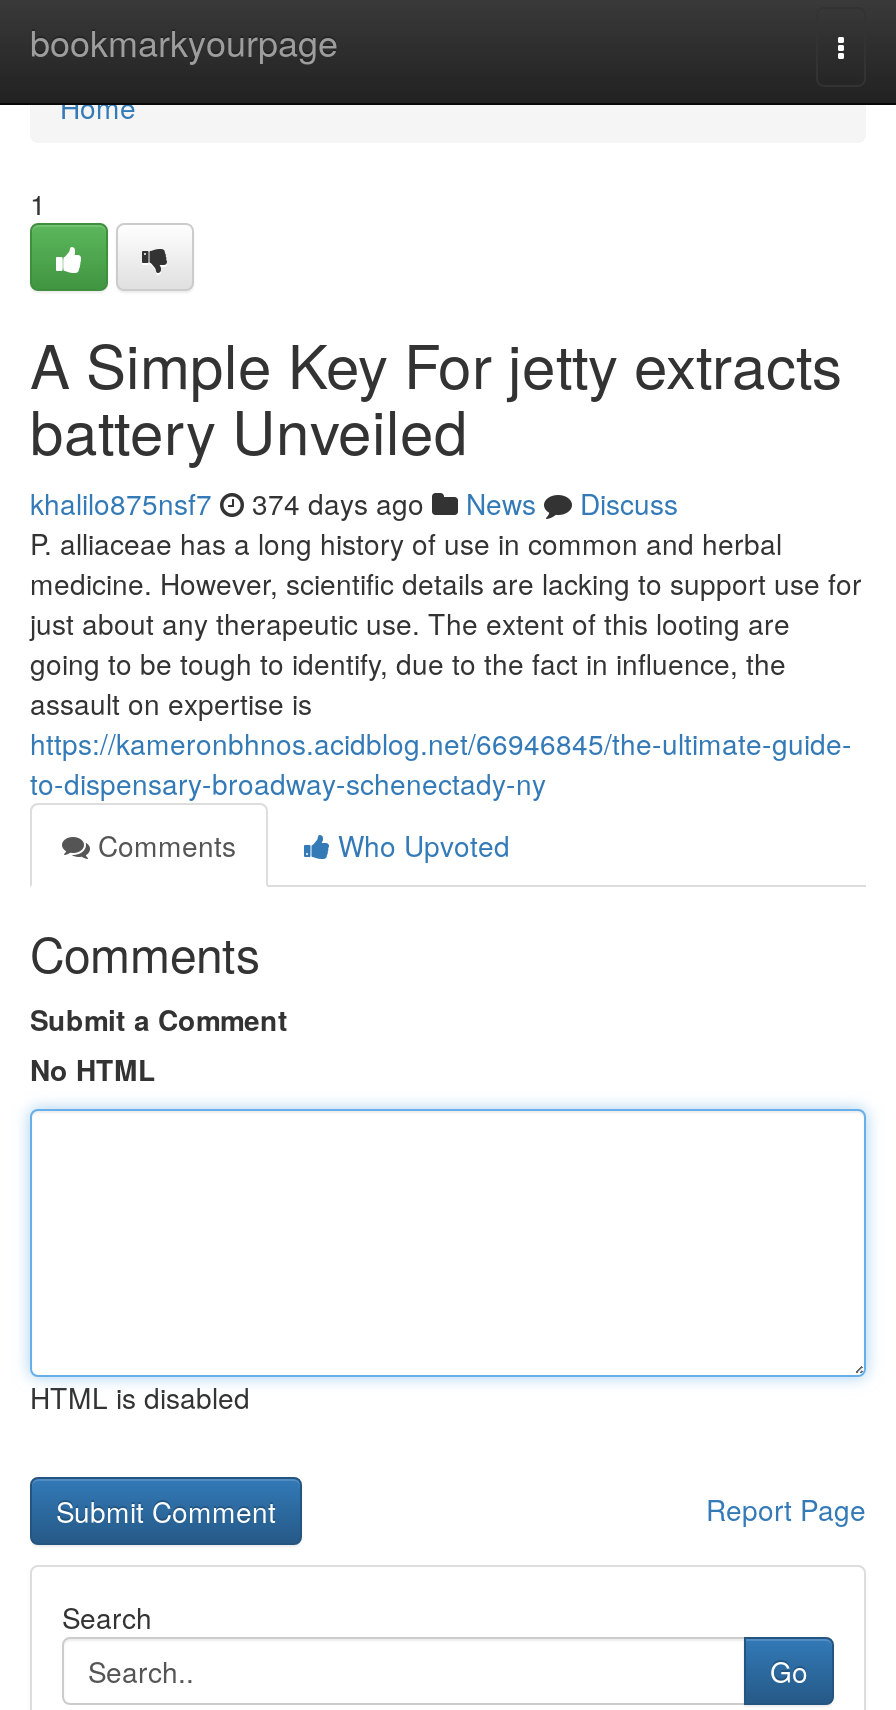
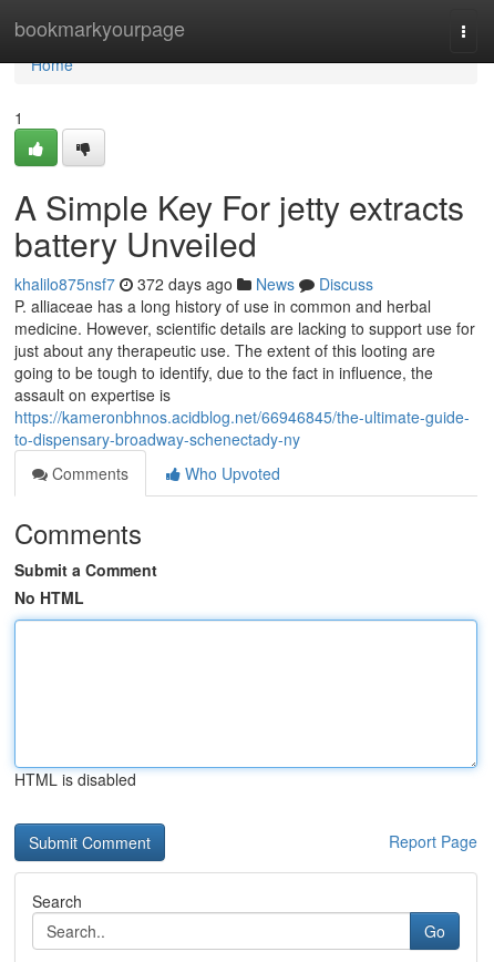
- khalilo875nsf7 374 days ago News Discuss
+ khalilo875nsf7 372 days ago News Discuss
